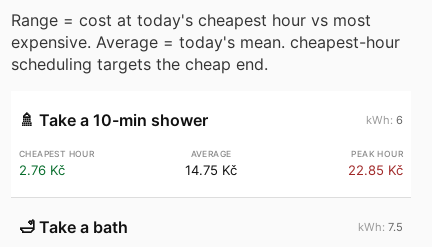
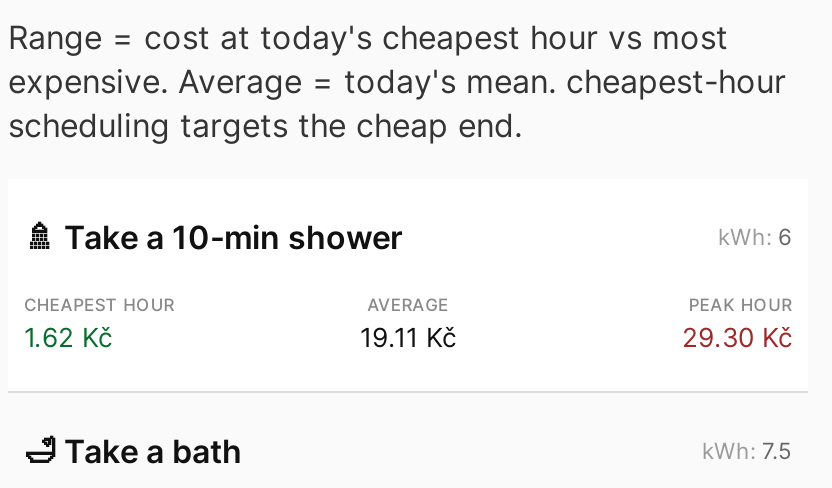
- 2.76 Kč
+ 1.62 Kč

- 14.75 Kč
+ 19.11 Kč

- 22.85 Kč
+ 29.30 Kč
